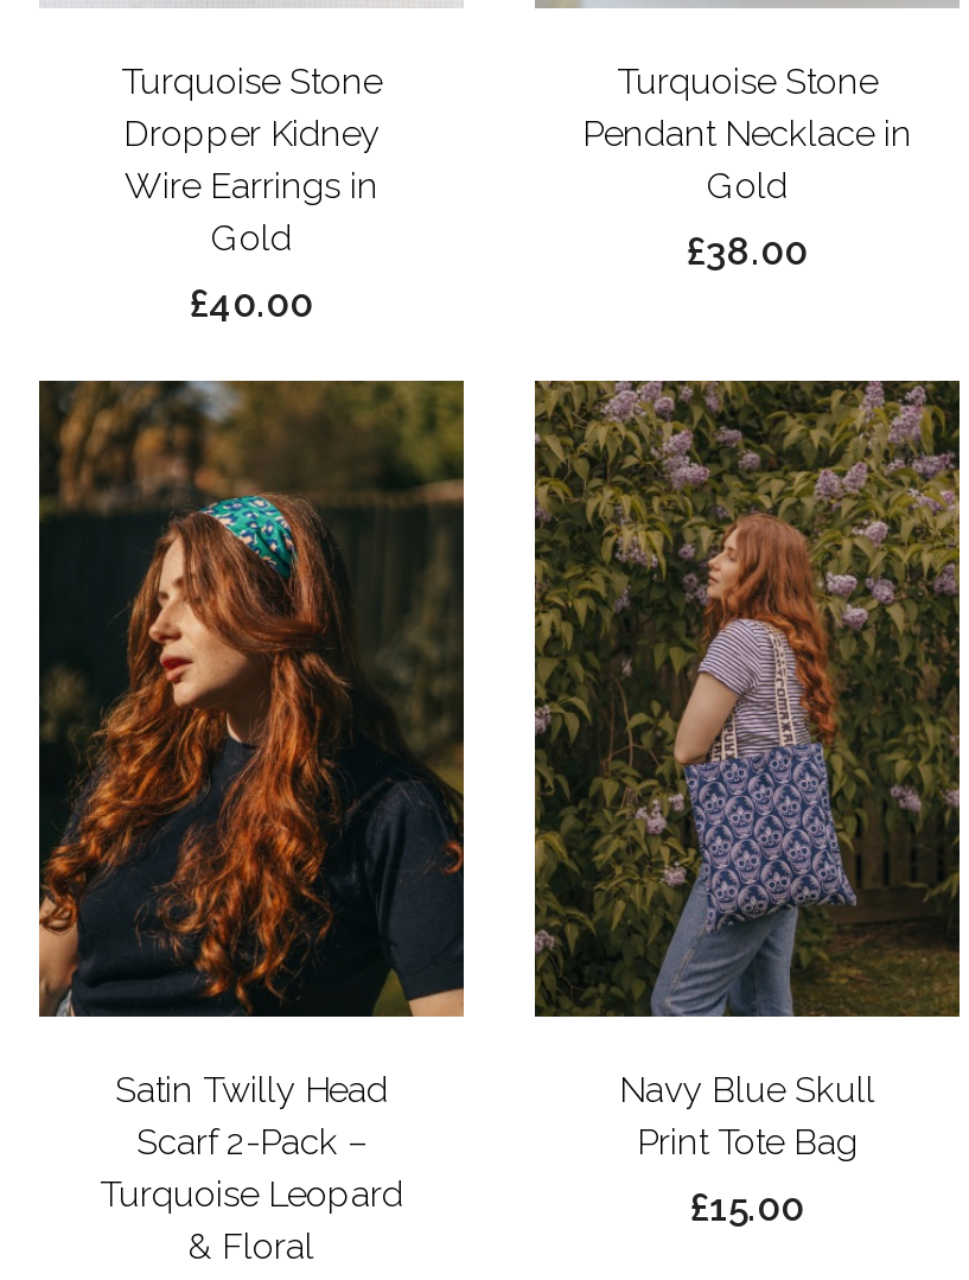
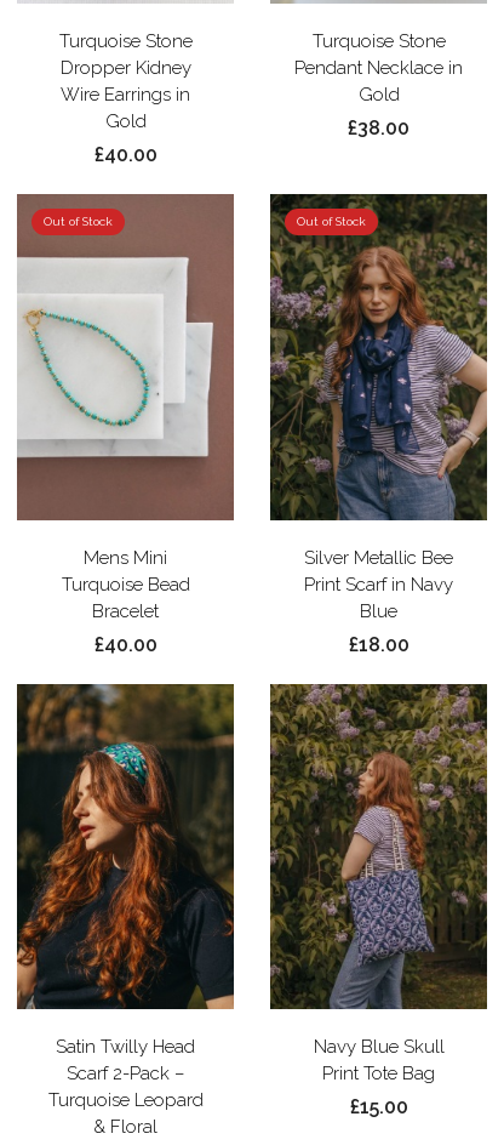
+ [image]
+ Out of Stock

+ Mens Mini
+ Turquoise Bead
+ Bracelet
+ £40.00

+ [image]
+ Out of Stock

+ Silver Metallic Bee
+ Print Scarf in Navy
+ Blue
+ £18.00
